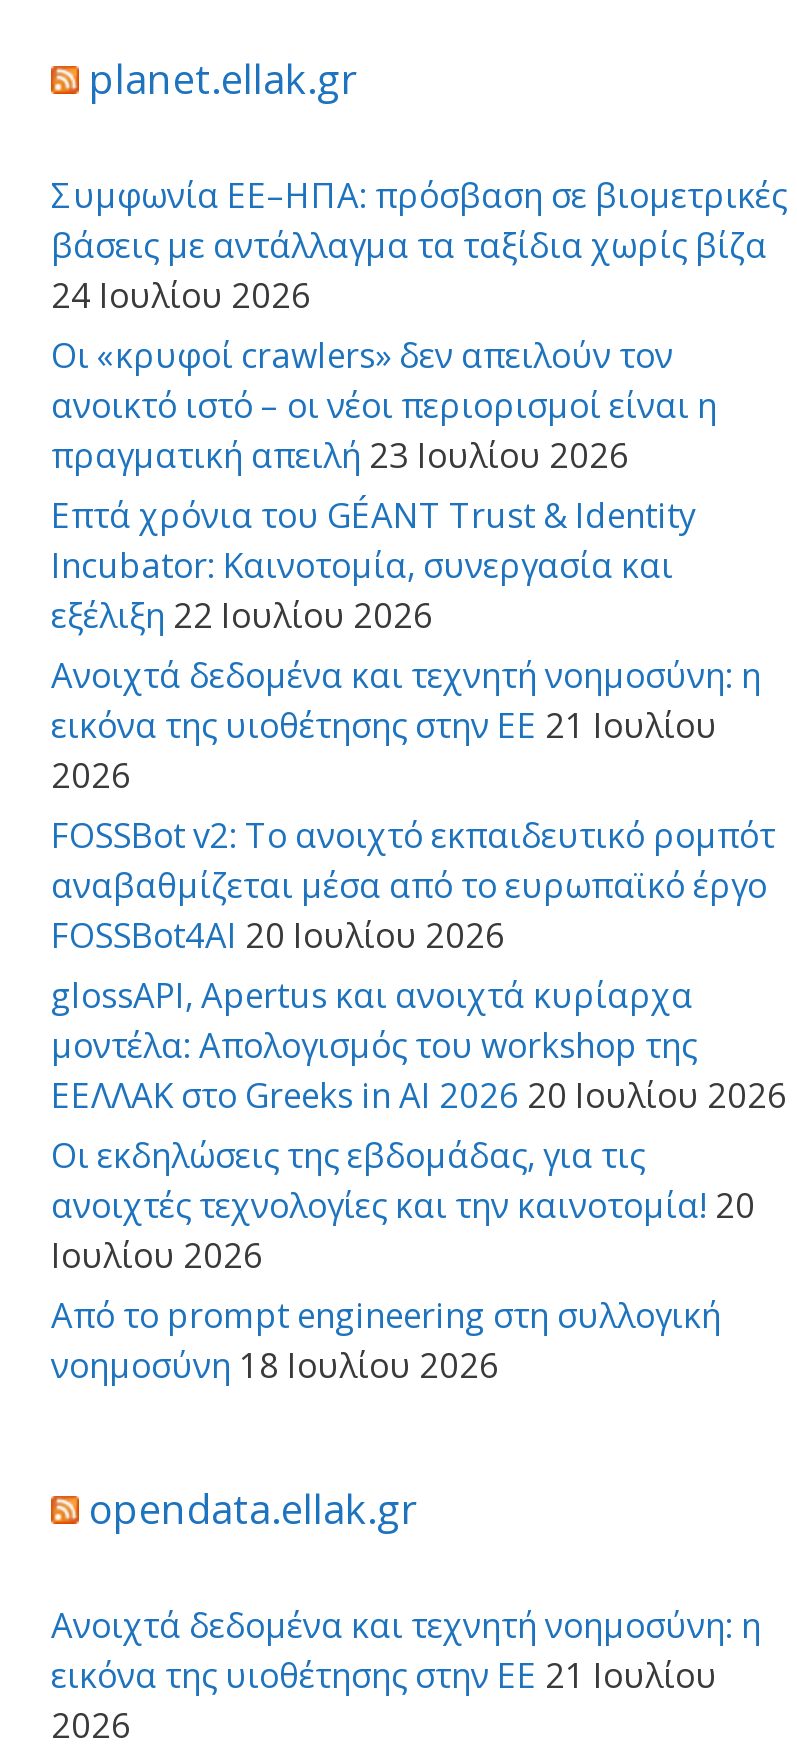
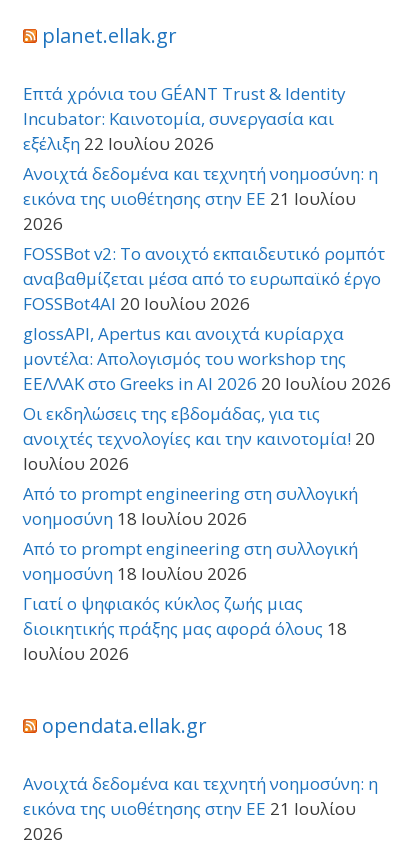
- Συμφωνία ΕΕ–ΗΠΑ: πρόσβαση σε βιομετρικές
- βάσεις με αντάλλαγμα τα ταξίδια χωρίς βίζα
- 24 Ιουλίου 2026
- Οι «κρυφοί crawlers» δεν απειλούν τον
- ανοικτό ιστό – οι νέοι περιορισμοί είναι η
- πραγματική απειλή 23 Ιουλίου 2026

moved up: Επτά χρόνια του GÉANT Trust & Identity | Incubator: Καινοτομία, συνεργασία και | εξέλιξη 22 Ιουλίου 2026 | ... | Από το prompt engineering στη συλλογική | νοημοσύνη 18 Ιουλίου 2026

+ Από το prompt engineering στη συλλογική
+ νοημοσύνη 18 Ιουλίου 2026
+ Γιατί ο ψηφιακός κύκλος ζωής μιας
+ διοικητικής πράξης μας αφορά όλους 18
+ Ιουλίου 2026
